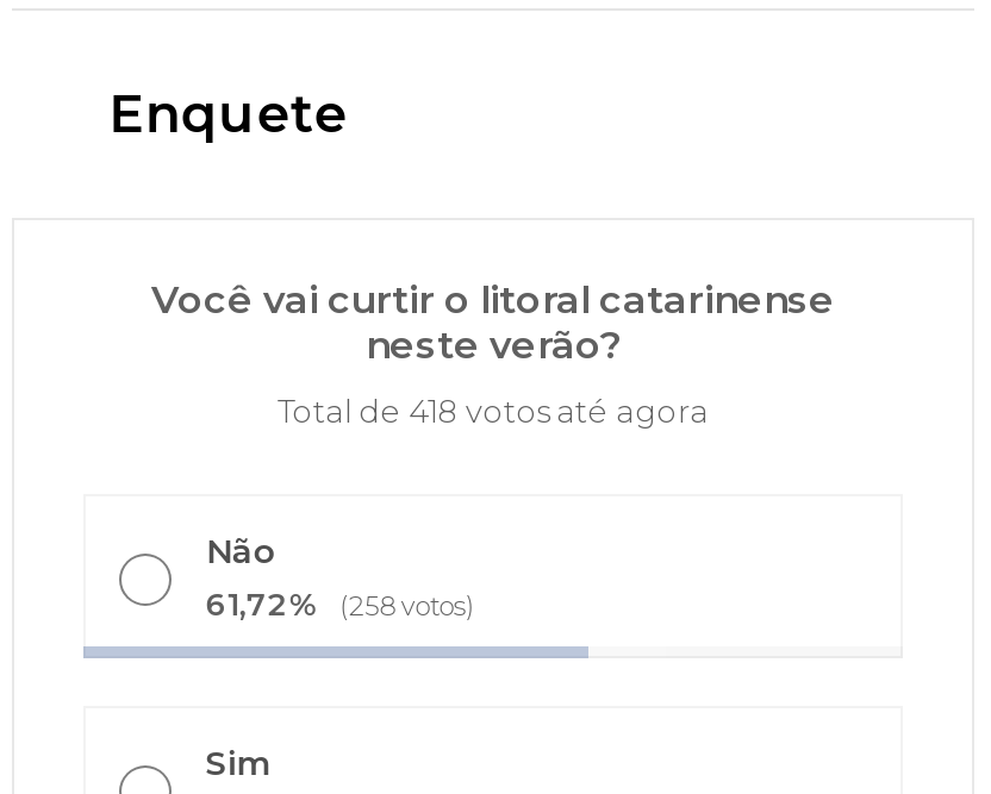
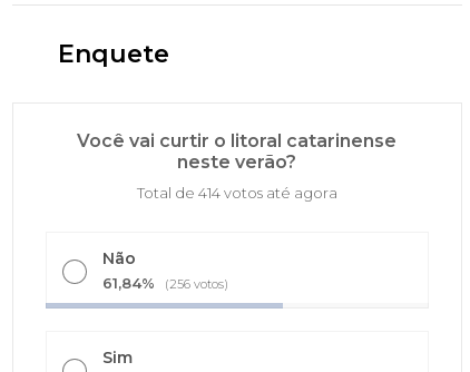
- Total de 418 votos até agora
+ Total de 414 votos até agora

- 61,72% (258 votos)
+ 61,84% (256 votos)
